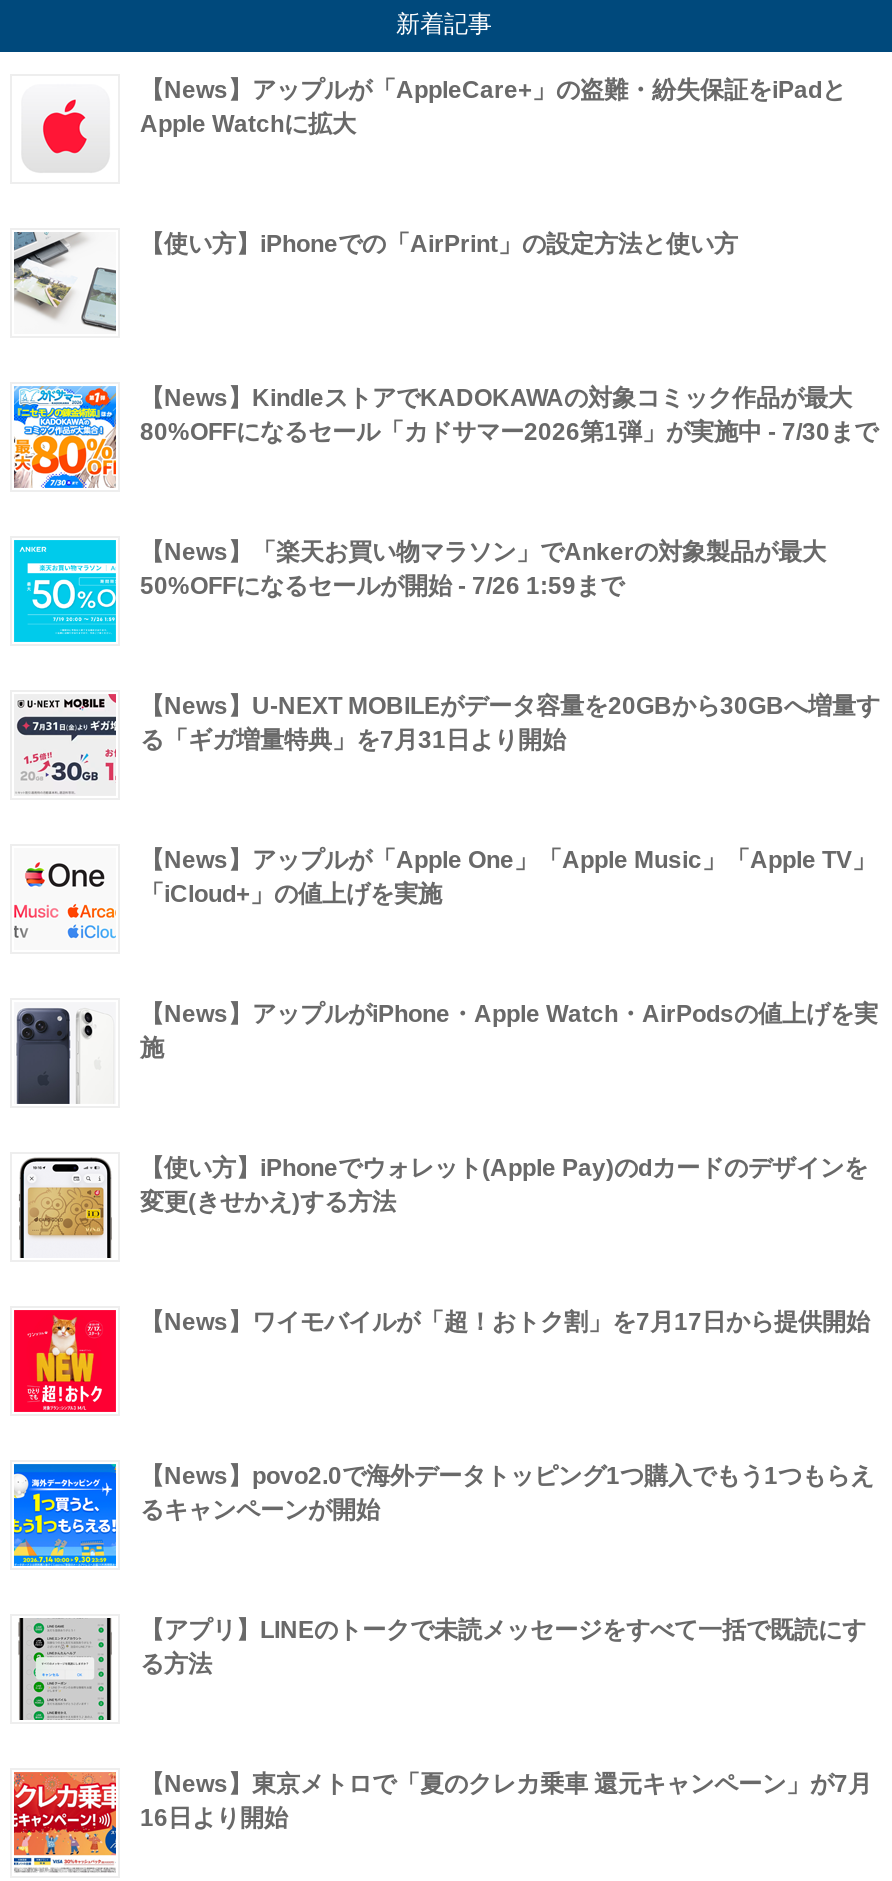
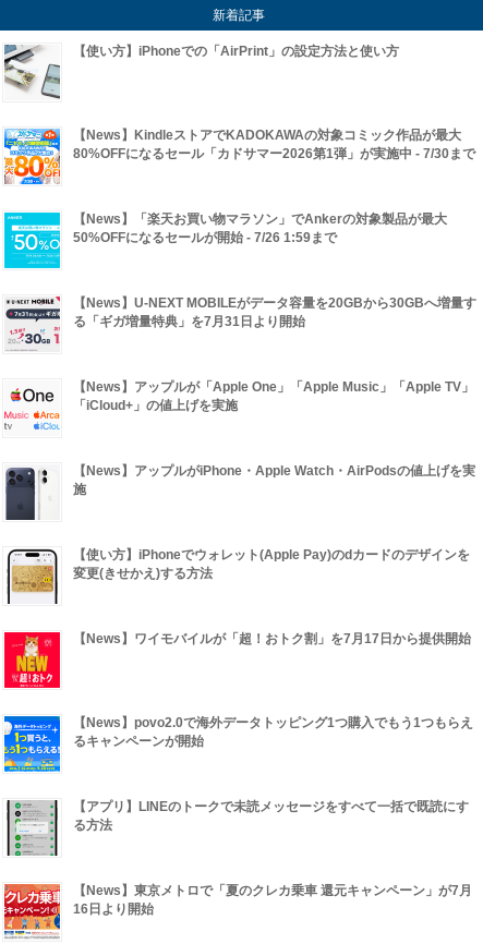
- [image]
- 【News】アップルが「AppleCare+」の盗難・紛失保証をiPadと
- Apple Watchに拡大
